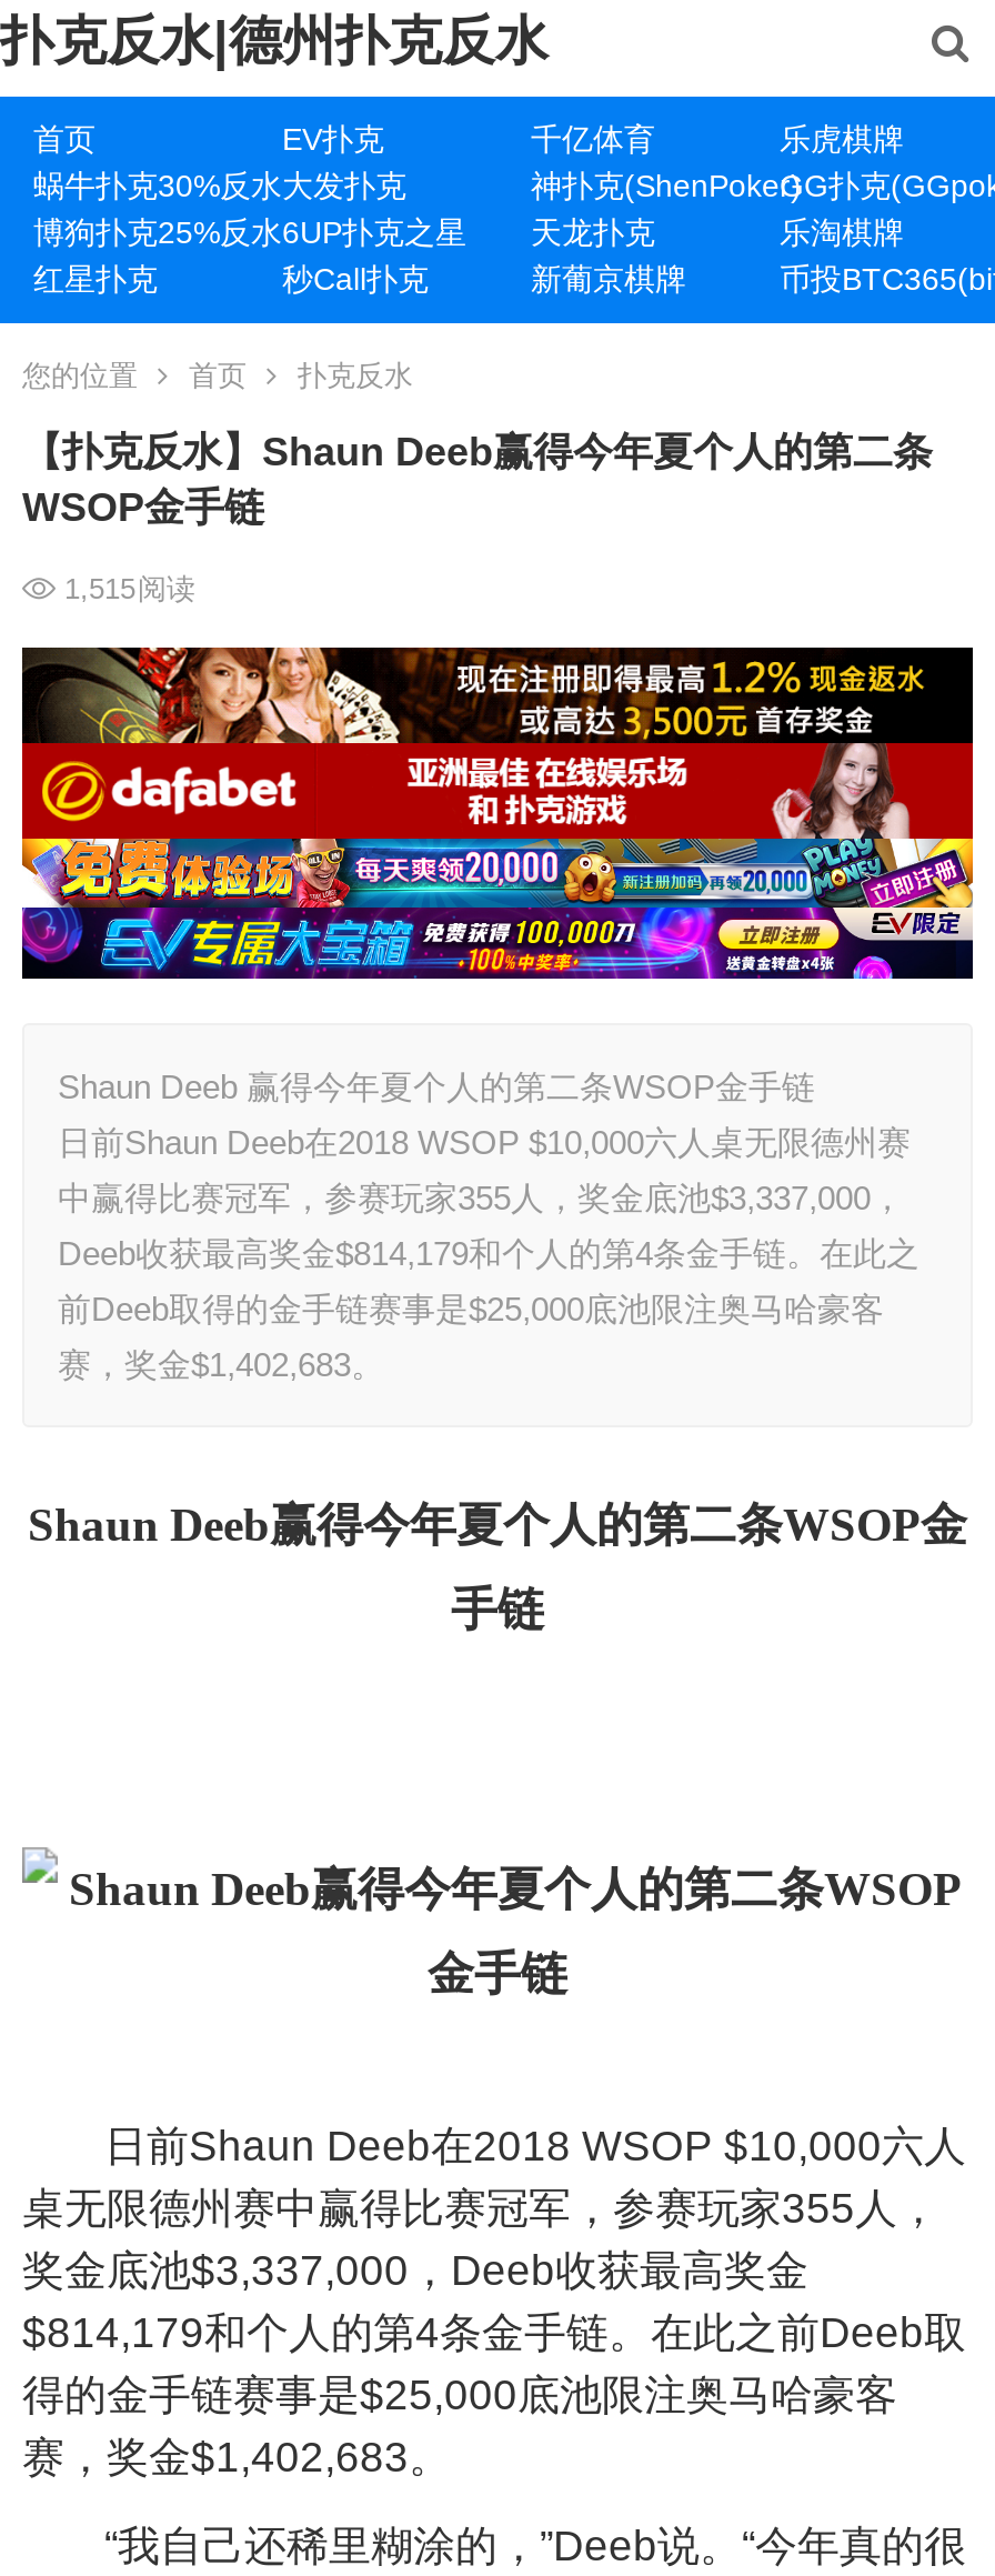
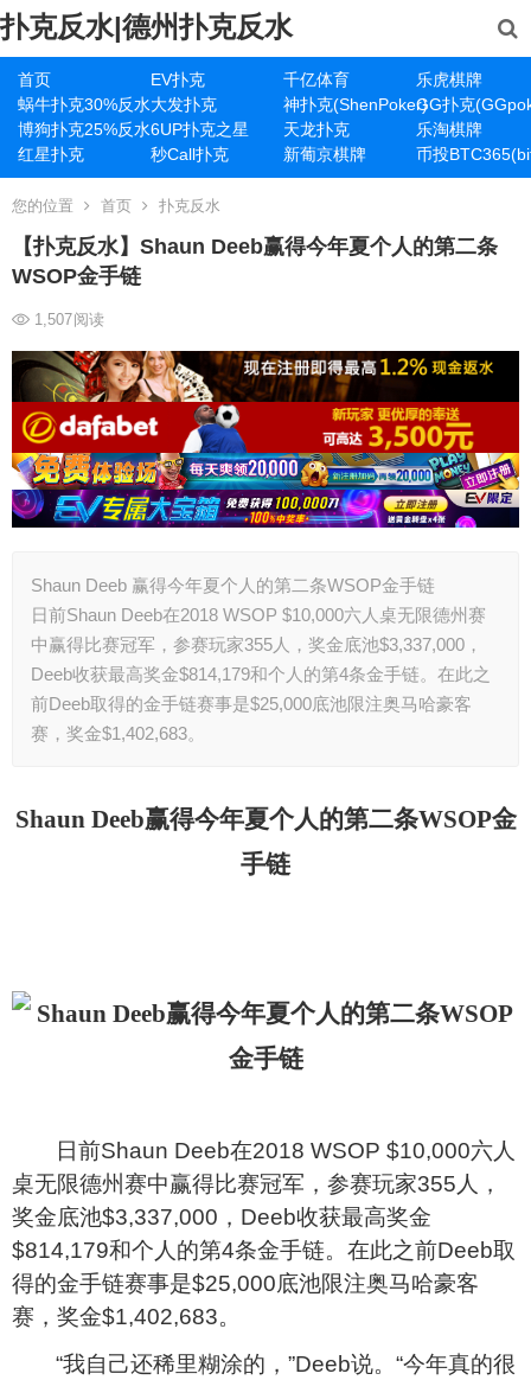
- 1,515阅读
+ 1,507阅读

- [image]
+ [image]
